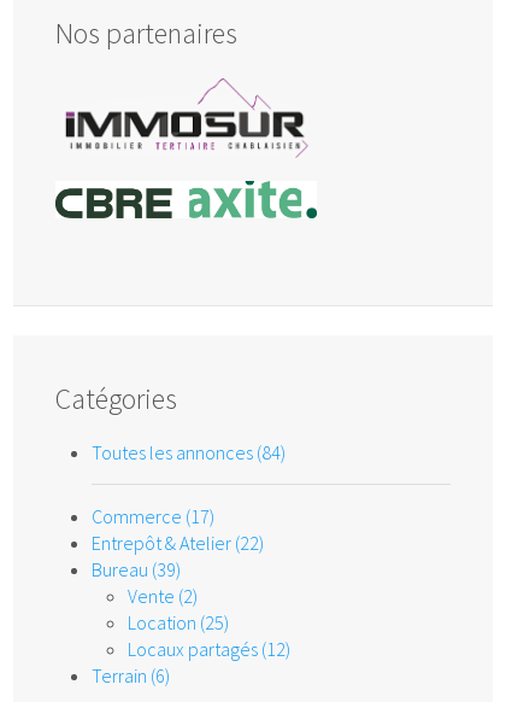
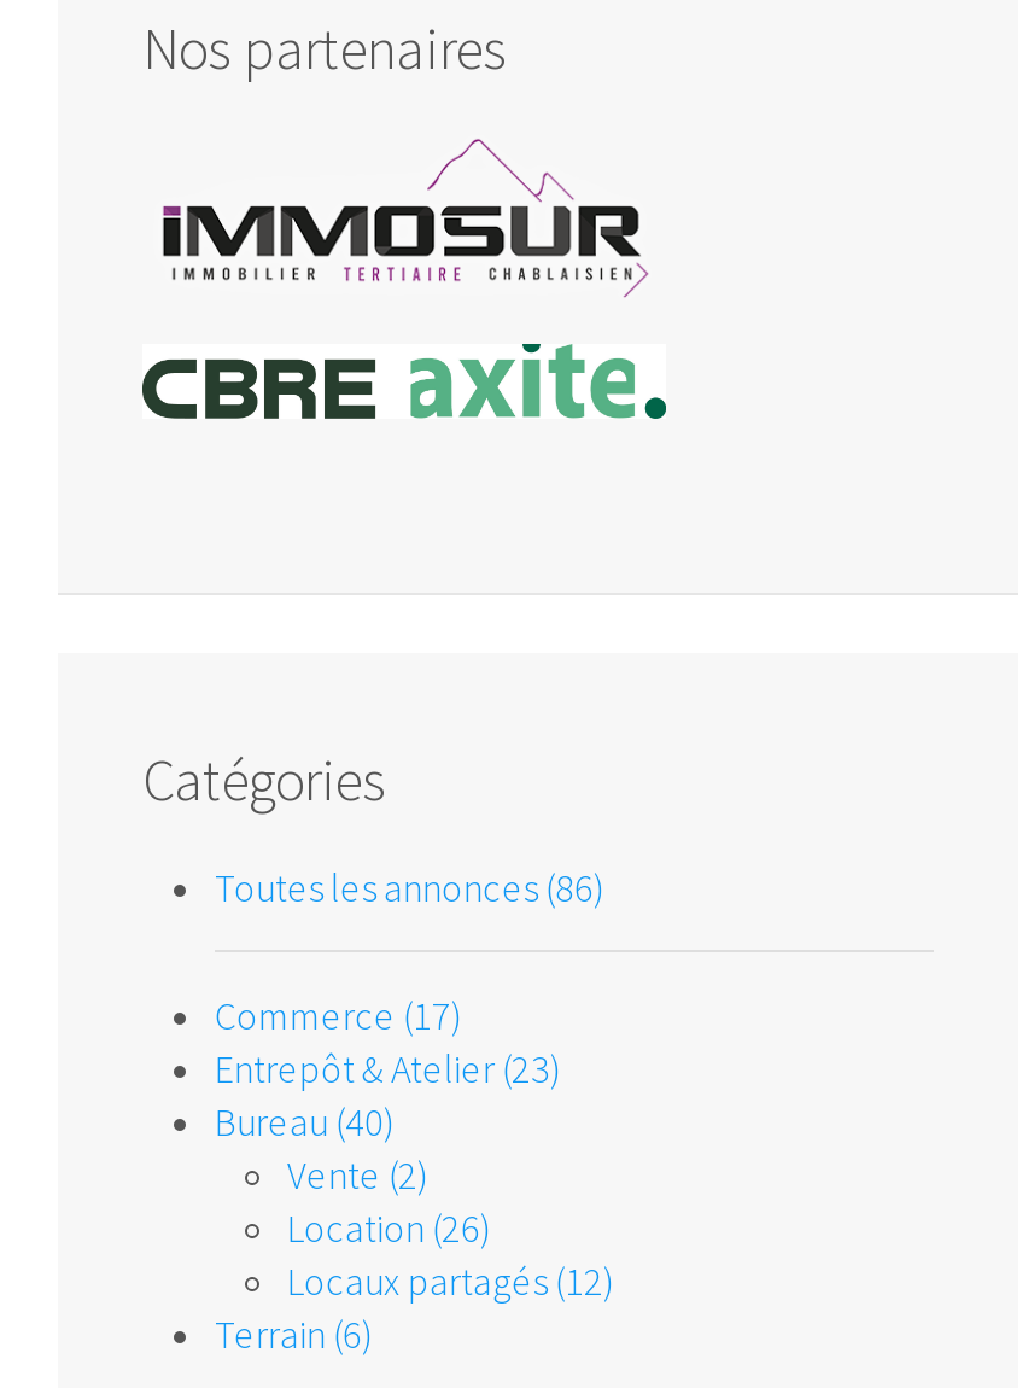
- Toutes les annonces (84)
+ Toutes les annonces (86)

- Entrepôt & Atelier (22)
+ Entrepôt & Atelier (23)

- Bureau (39)
+ Bureau (40)

- Location (25)
+ Location (26)
